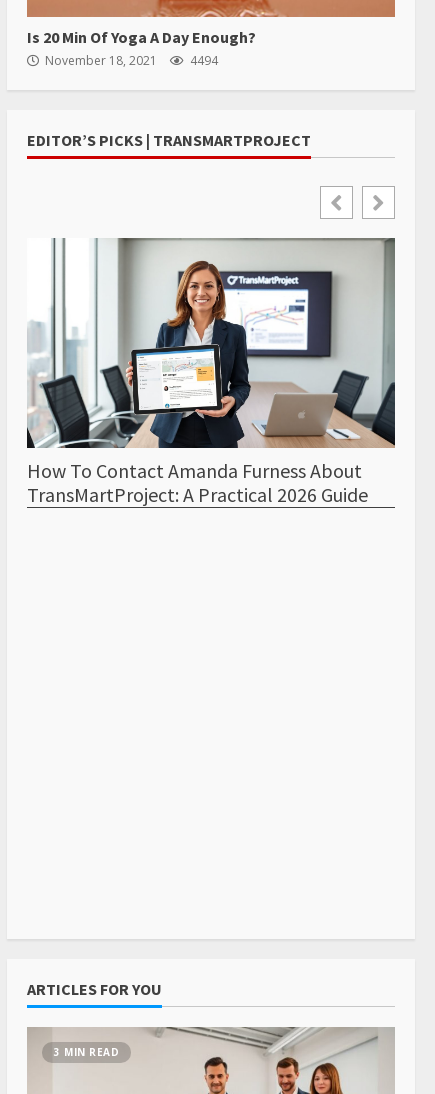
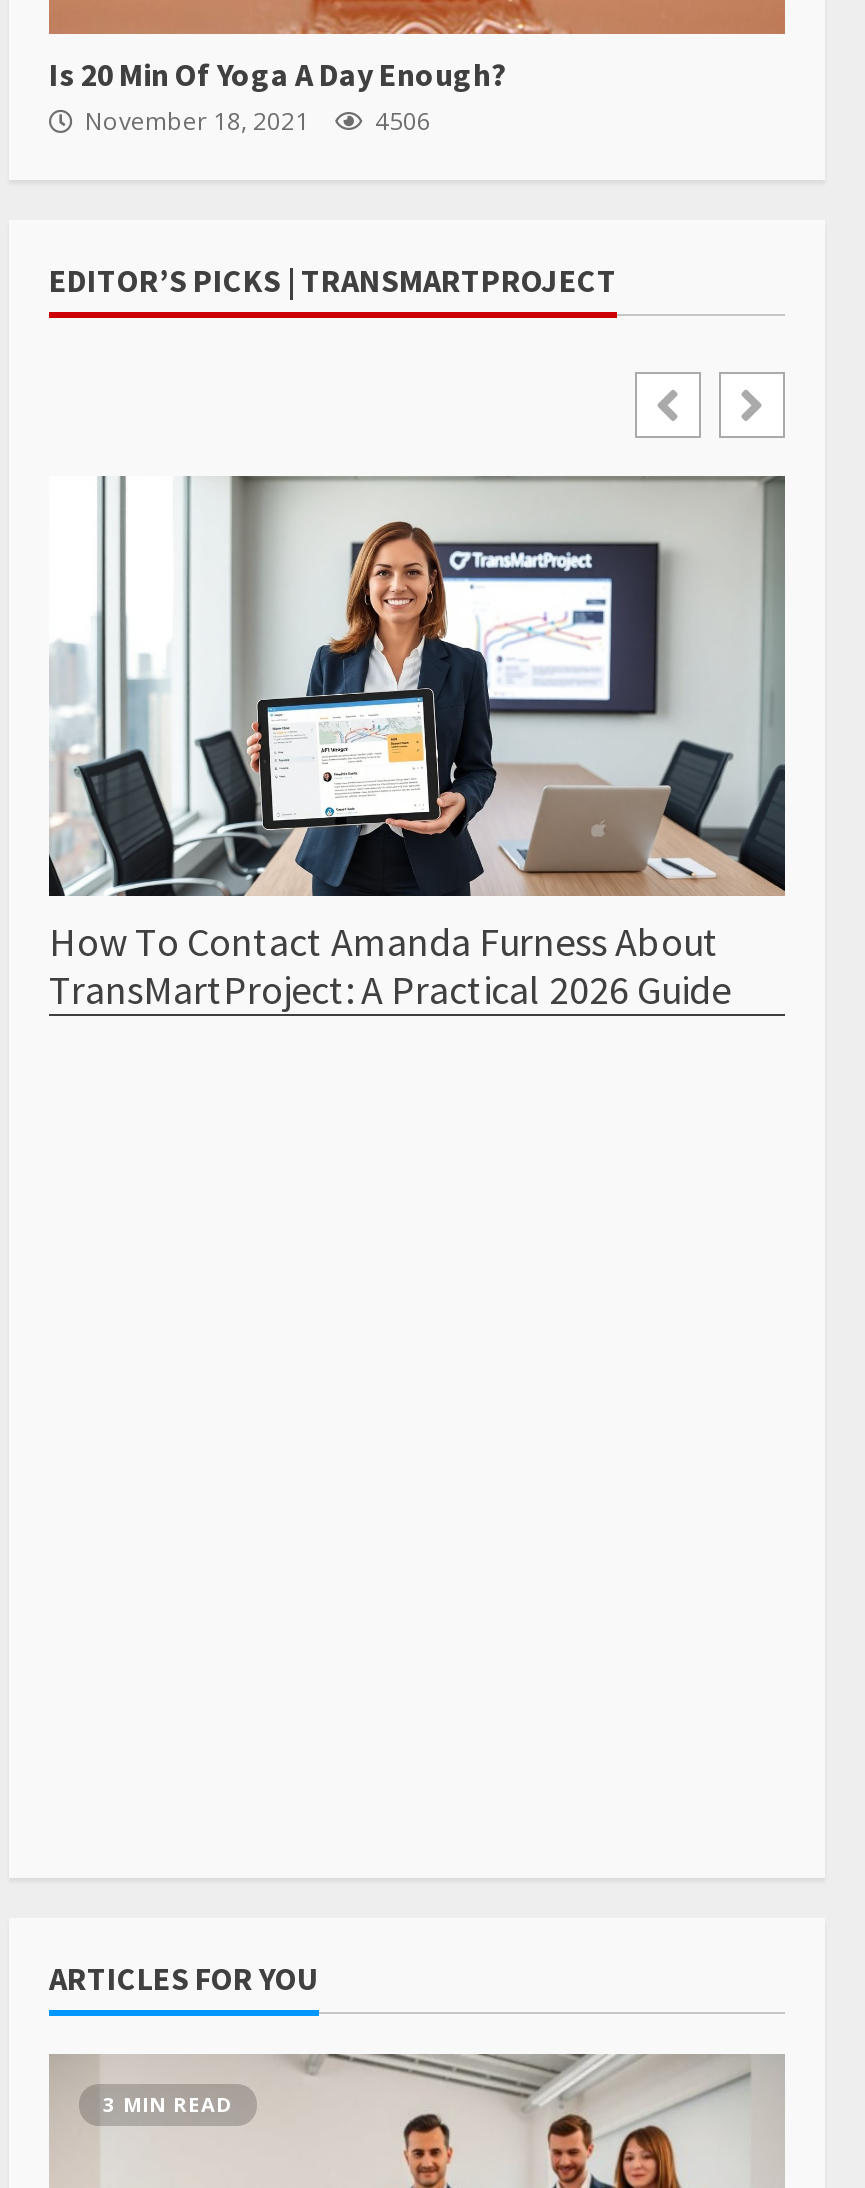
- November 18, 2021 4494
+ November 18, 2021 4506
